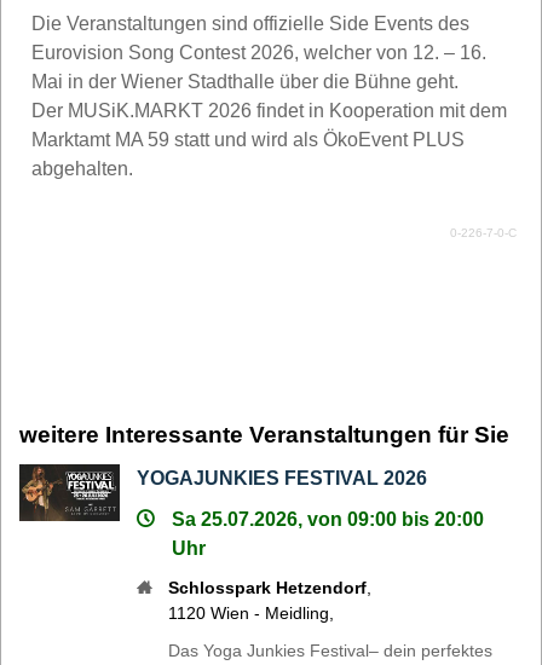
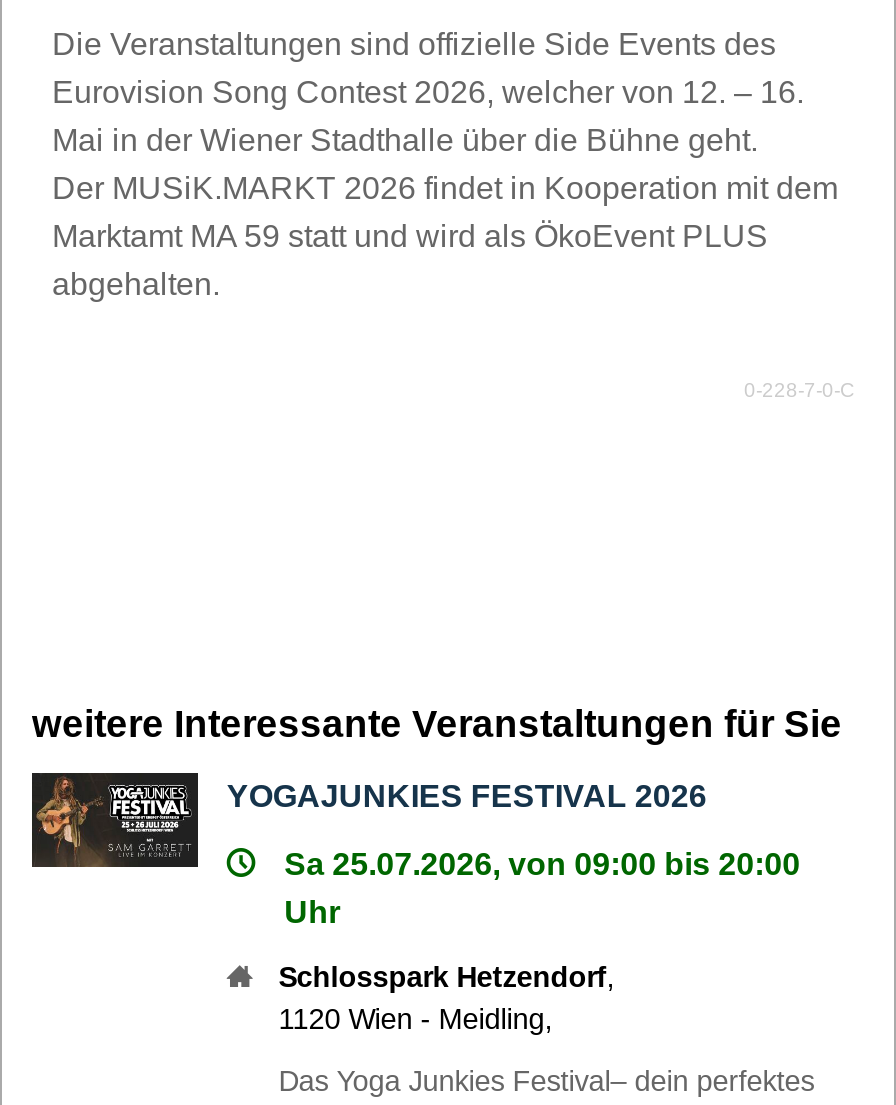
- 0-226-7-0-C
+ 0-228-7-0-C
